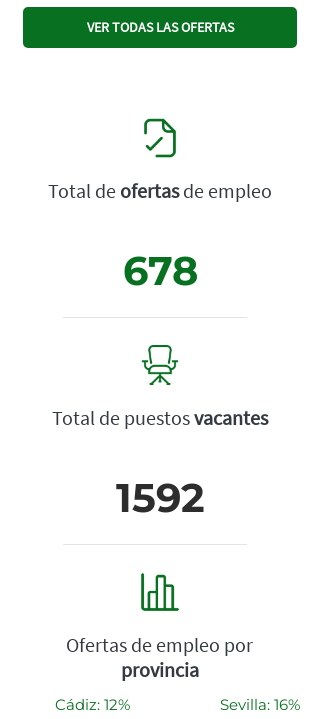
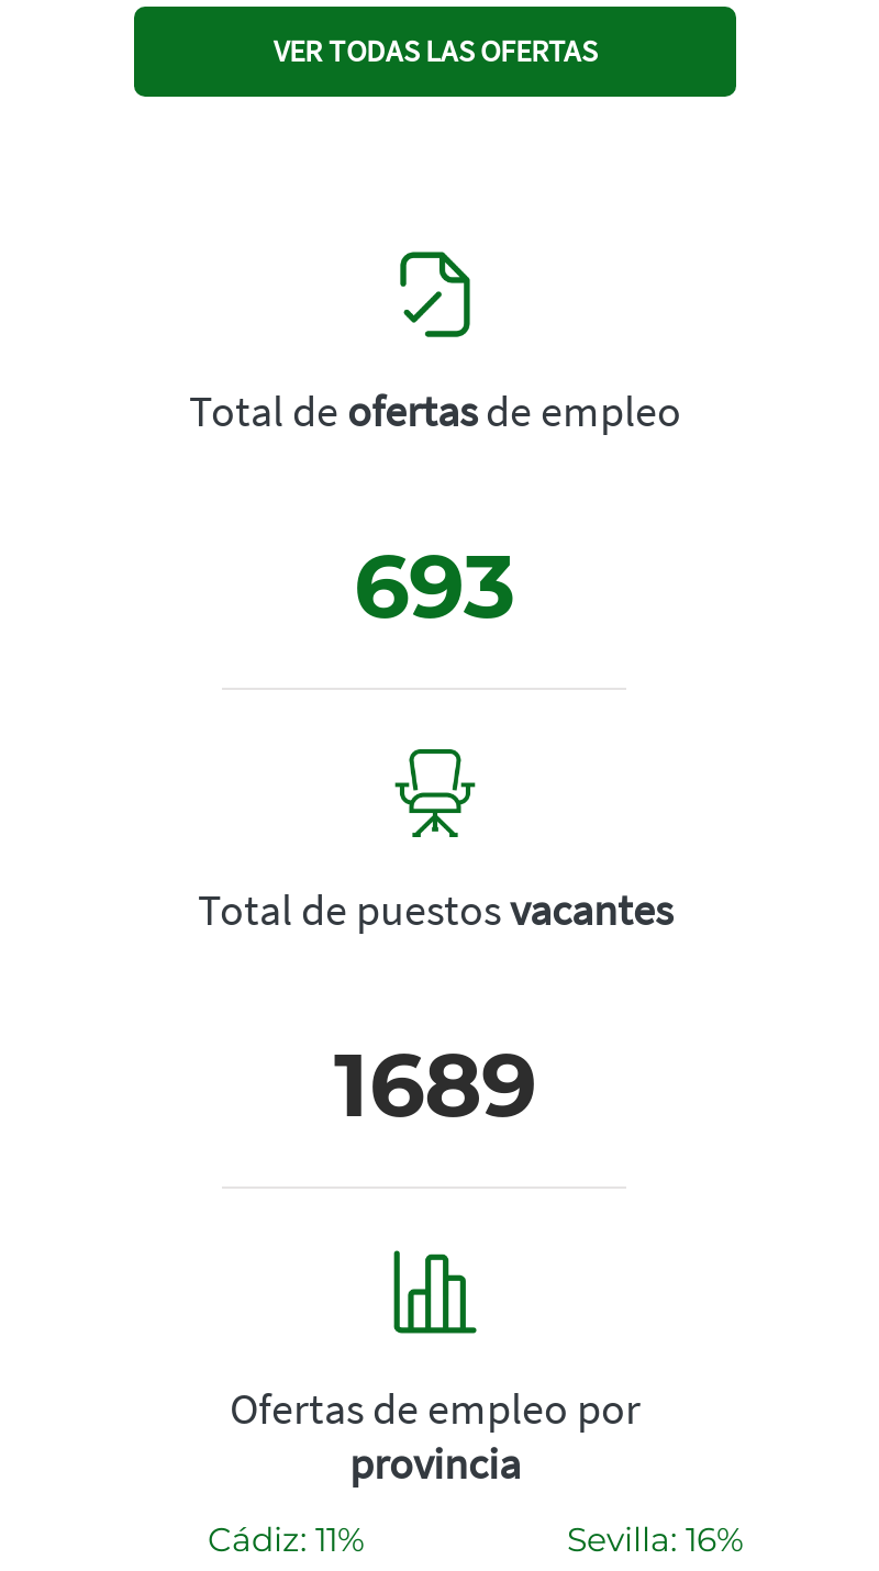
- 678
+ 693

- 1592
+ 1689

- Cádiz: 12%
+ Cádiz: 11%
